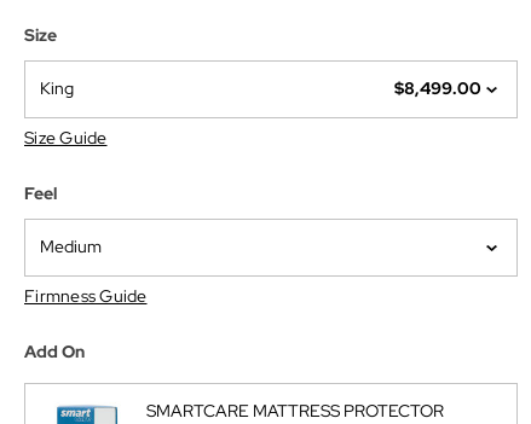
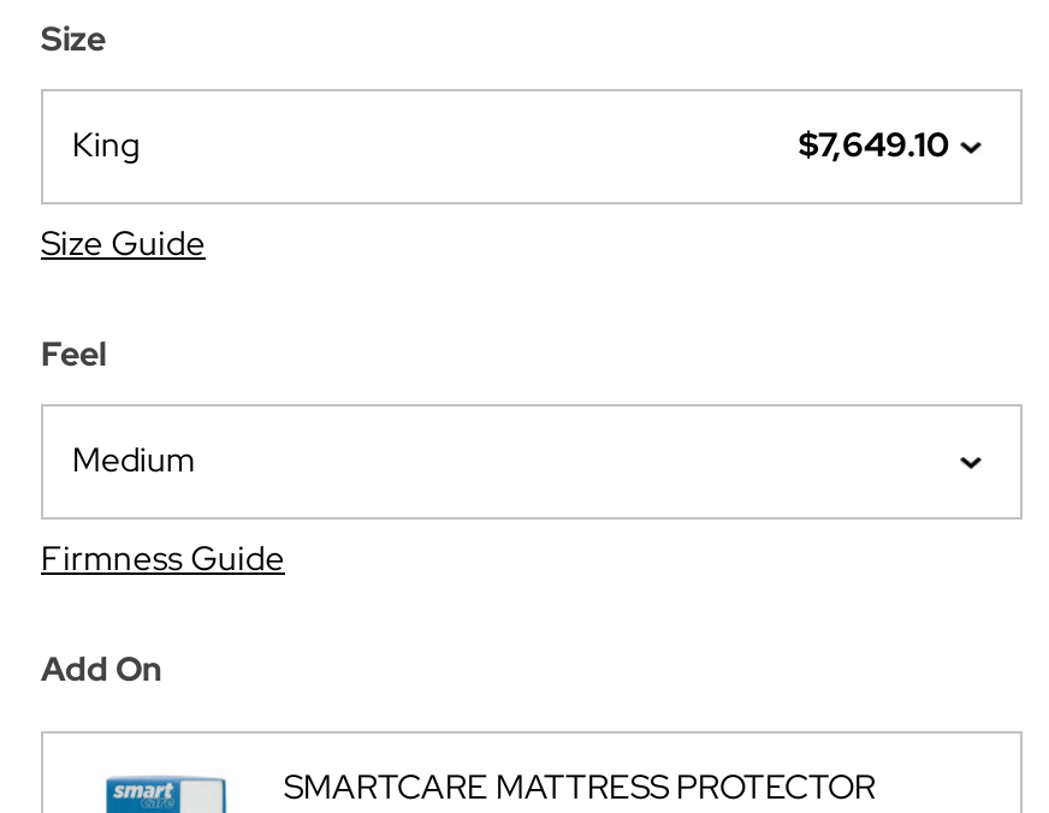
- $8,499.00
+ $7,649.10
